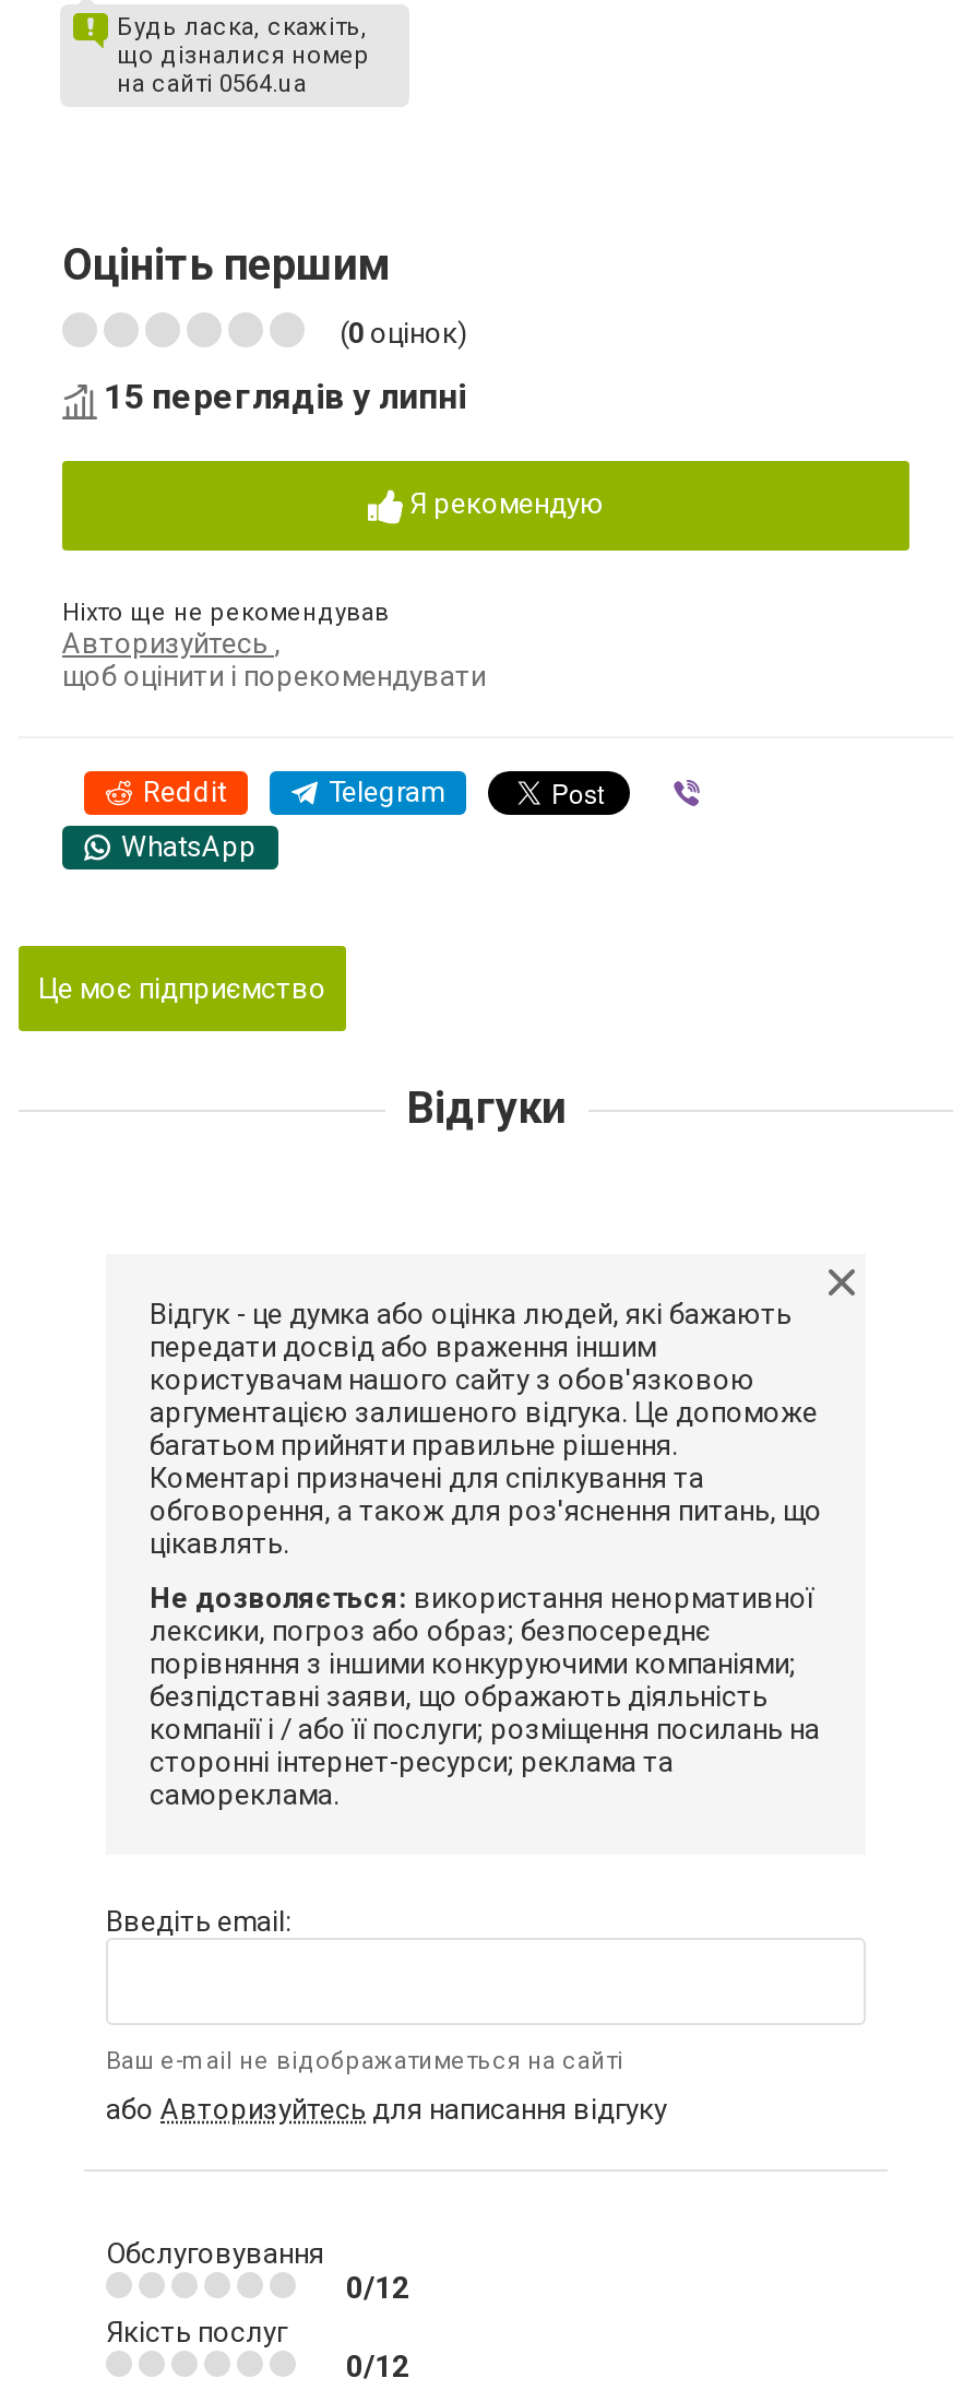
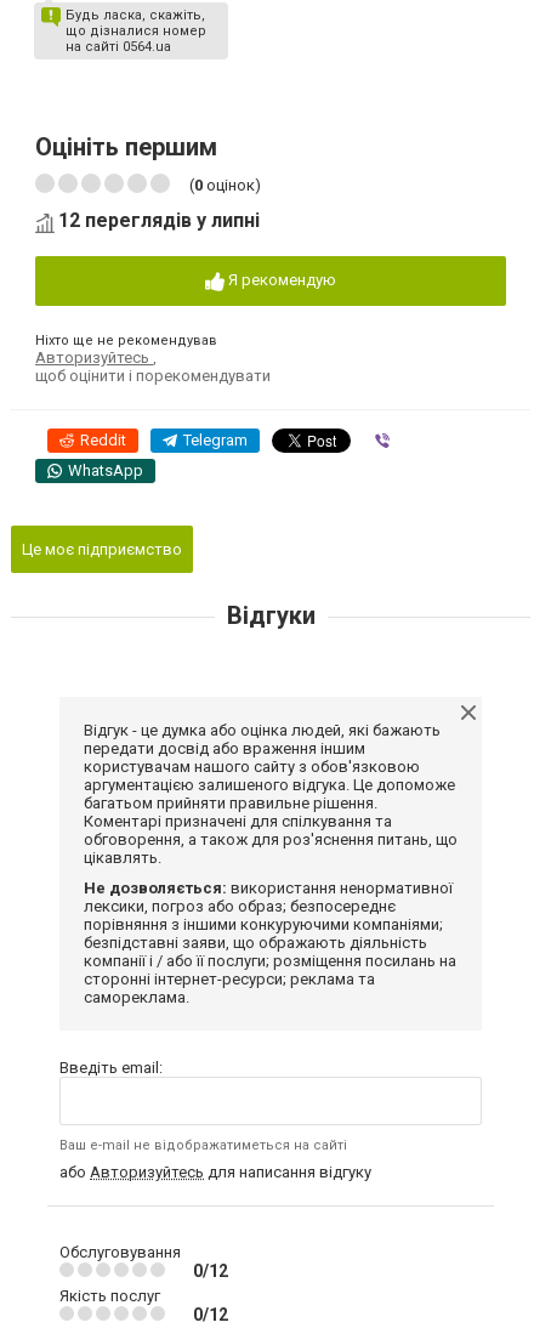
- 15 переглядів у липні
+ 12 переглядів у липні
